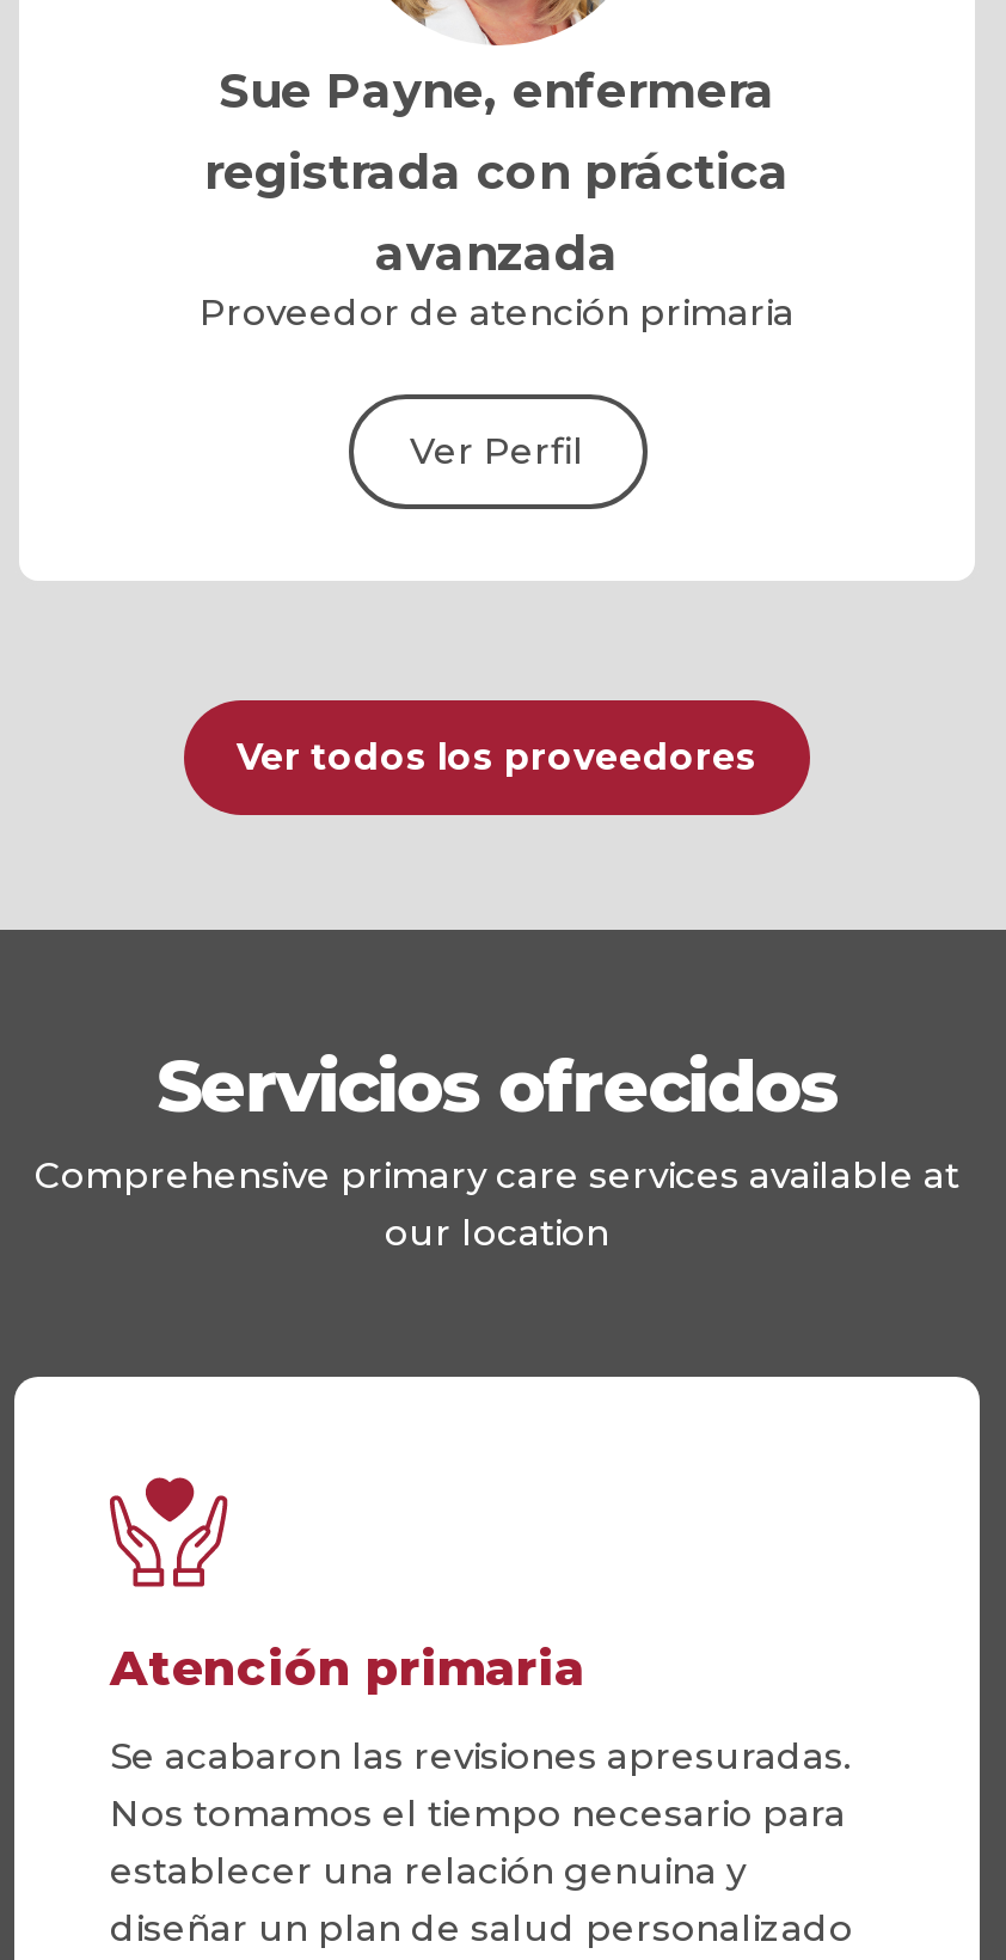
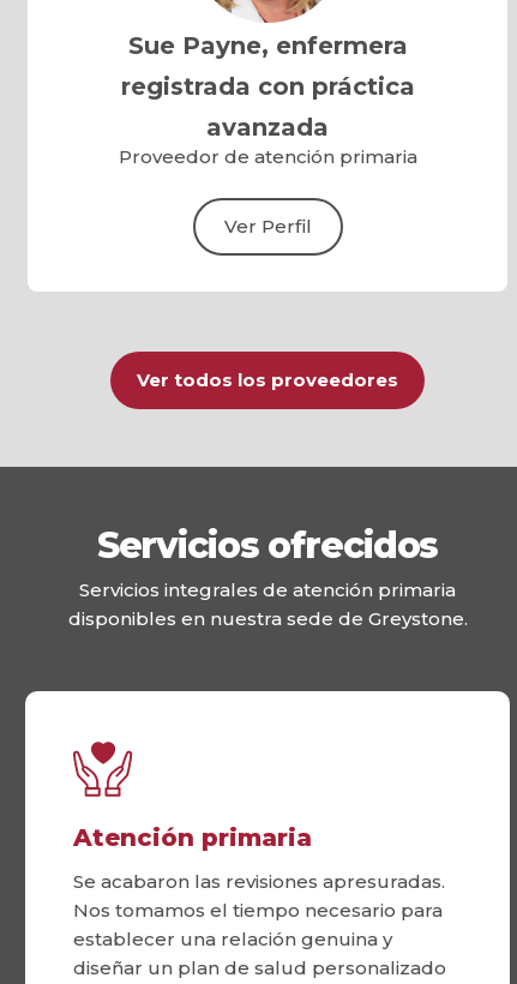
- Comprehensive primary care services available at
- our location
+ Servicios integrales de atención primaria
+ disponibles en nuestra sede de Greystone.
